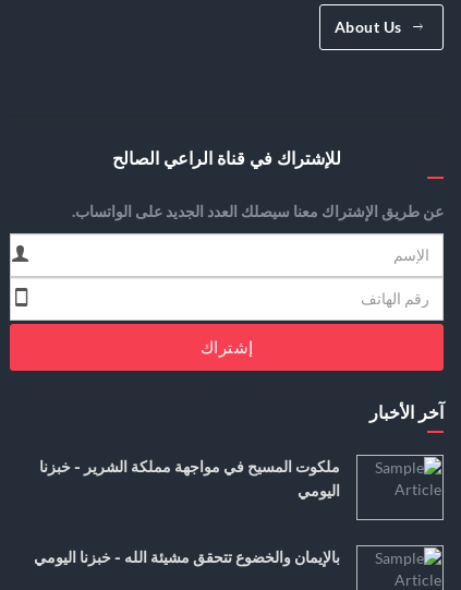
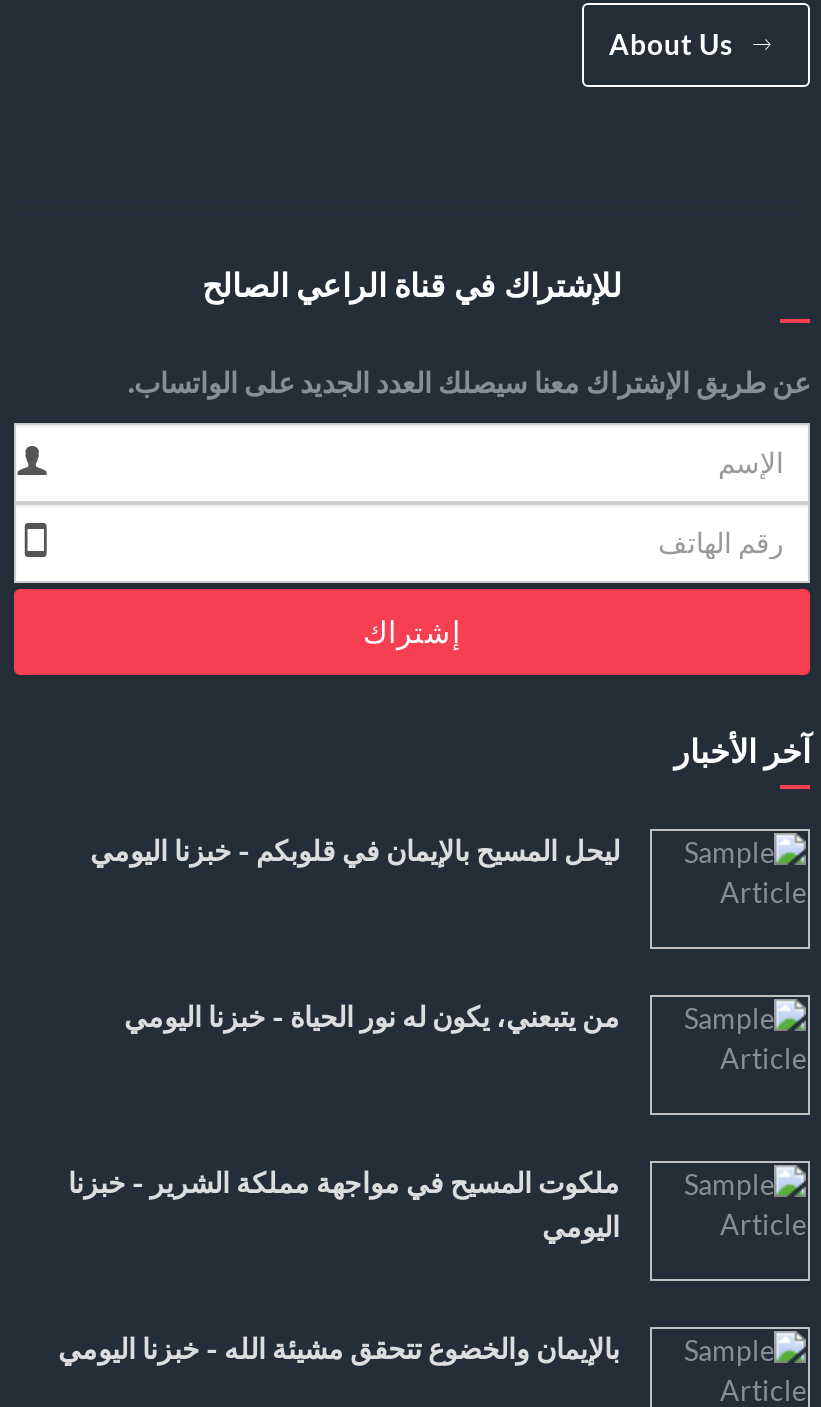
+ ليحل المسيح بالإيمان في قلوبكم - خبزنا اليومي

+ من يتبعني، يكون له نور الحياة - خبزنا اليومي
